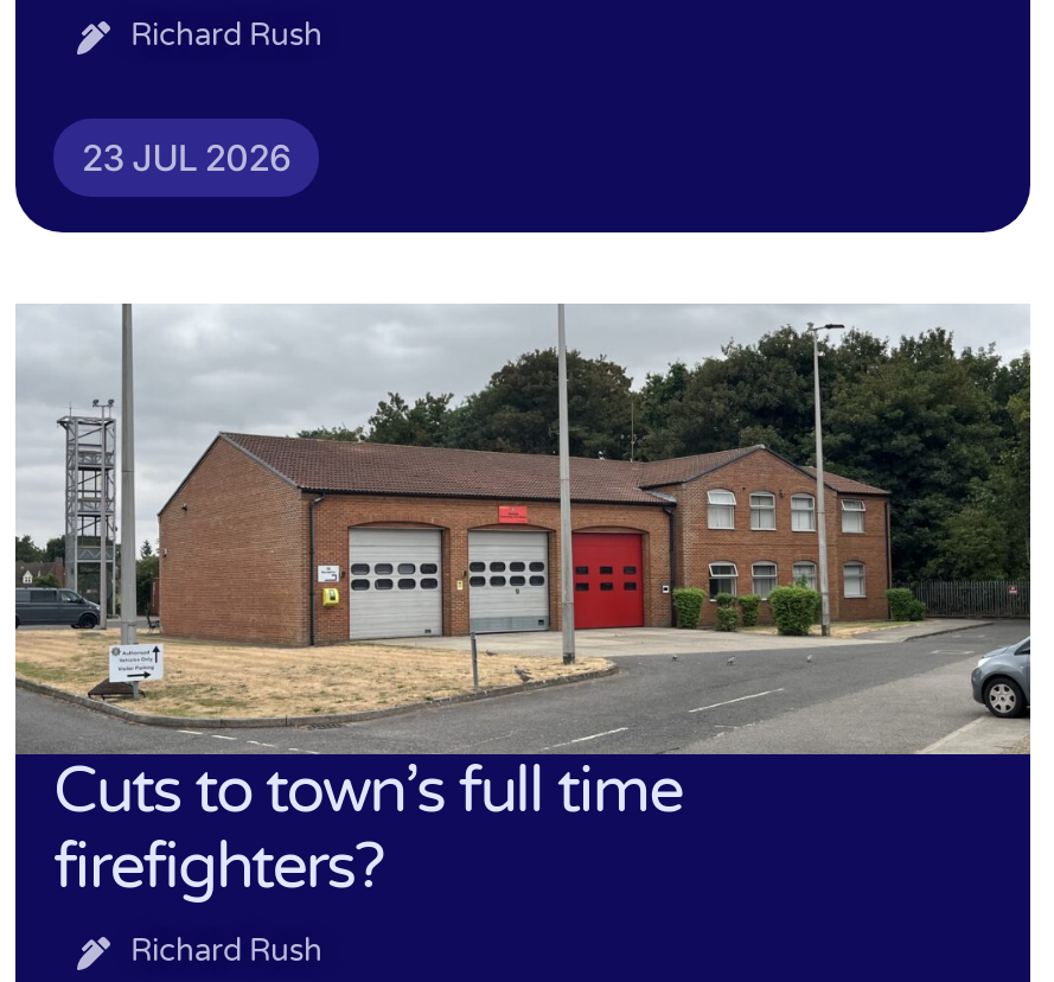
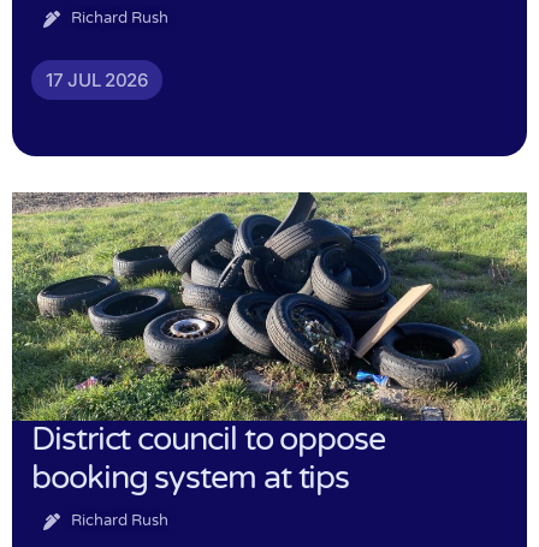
- 23 JUL 2026
+ 17 JUL 2026

- [image]
- Cuts to town’s full time
- firefighters?
+ [image]
+ District council to oppose
+ booking system at tips
